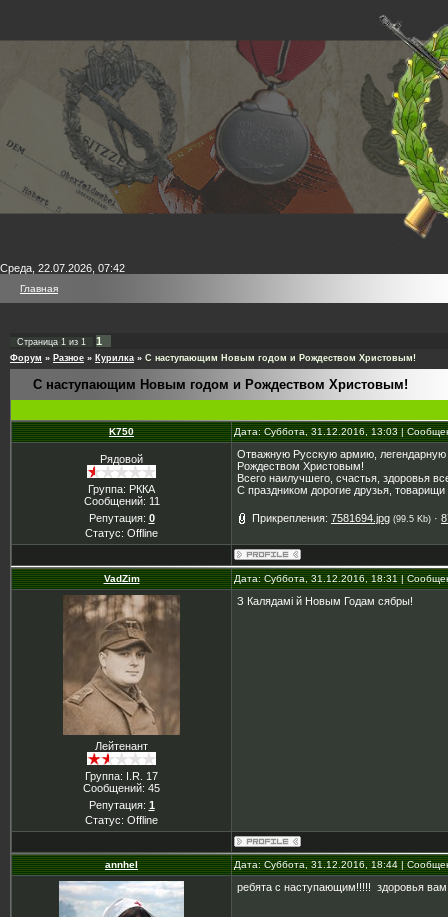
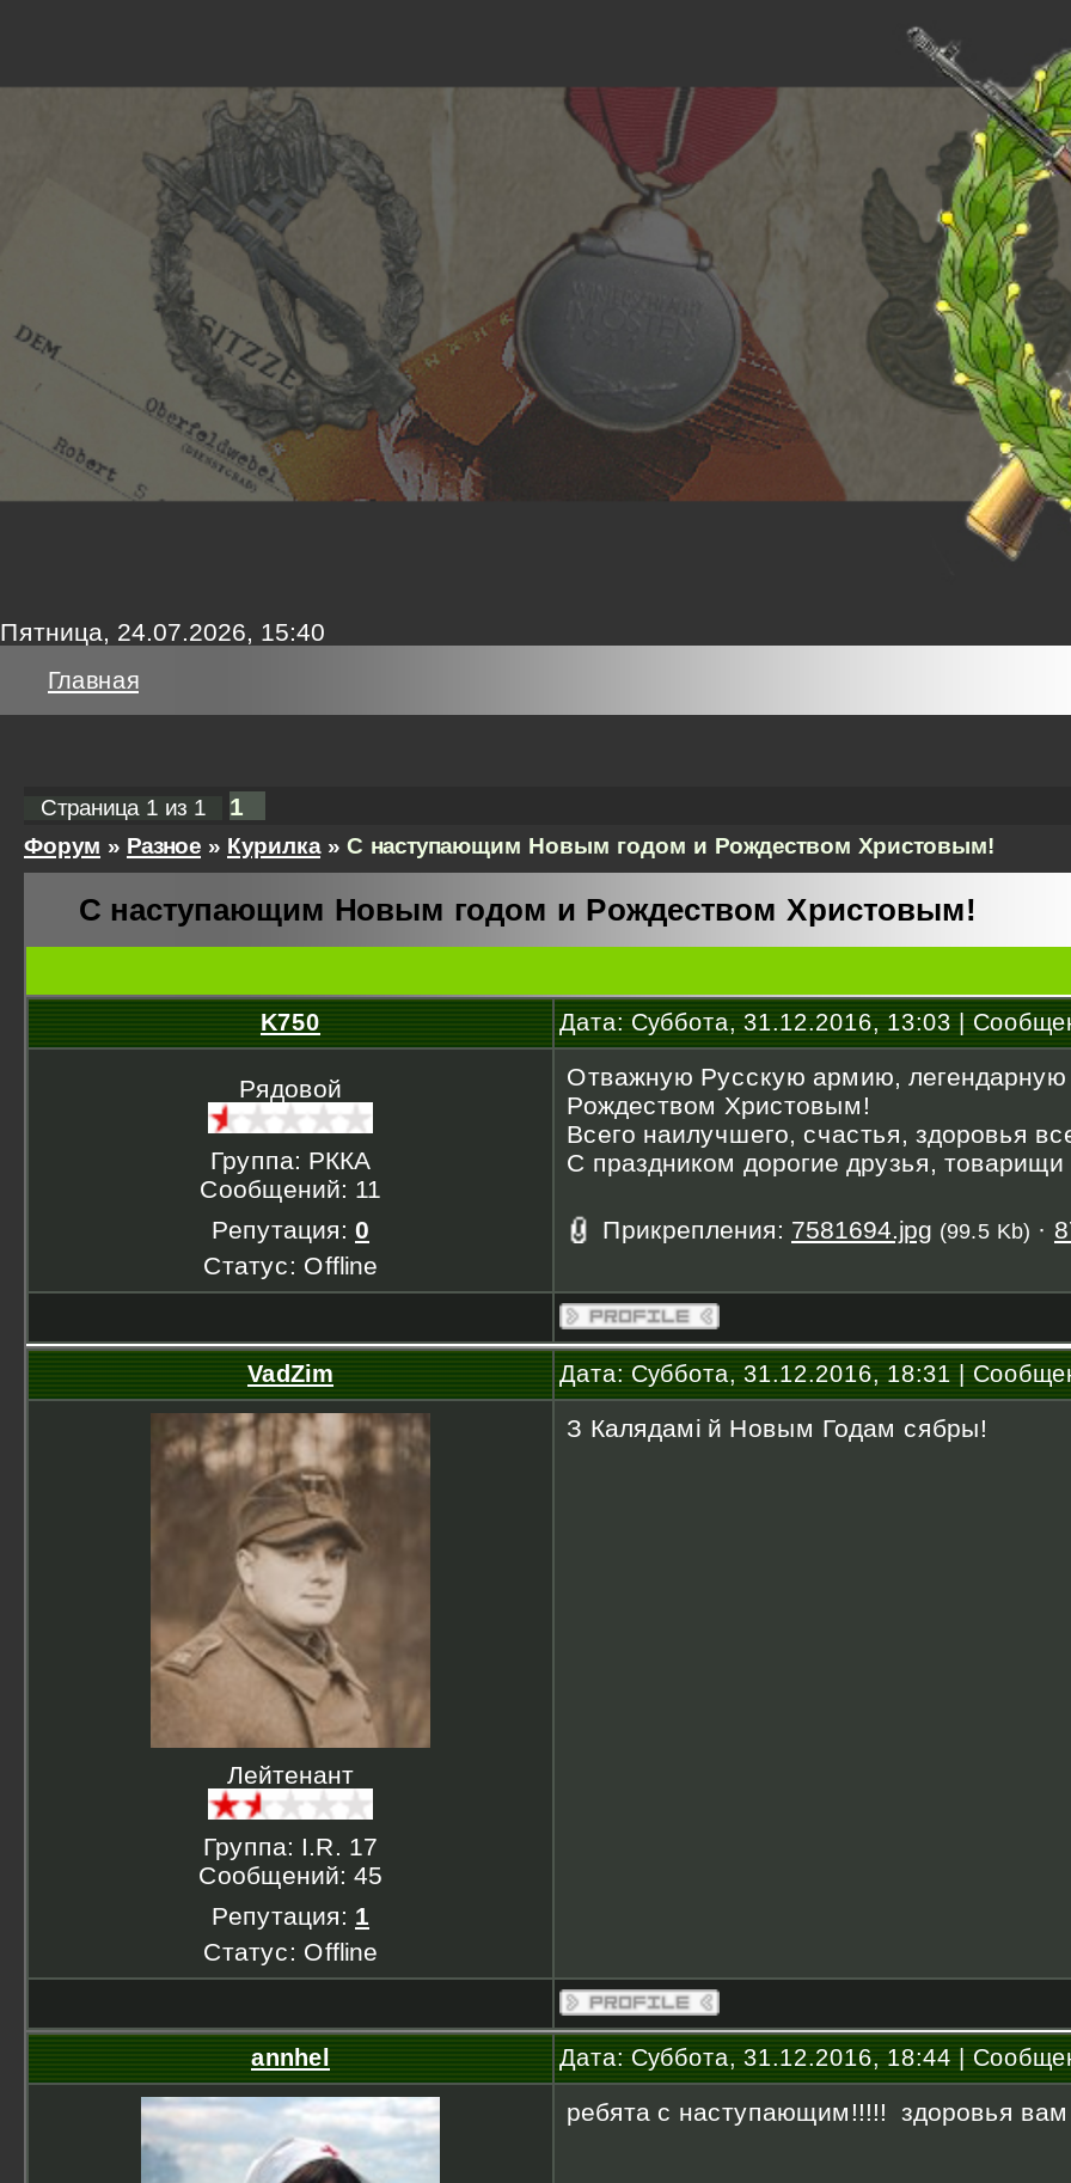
- Среда, 22.07.2026, 07:42
+ Пятница, 24.07.2026, 15:40
